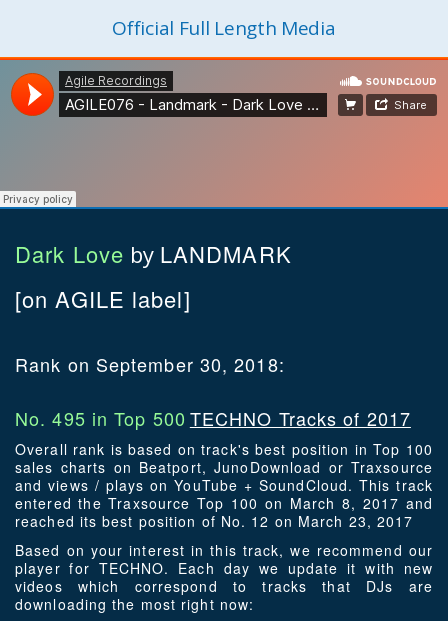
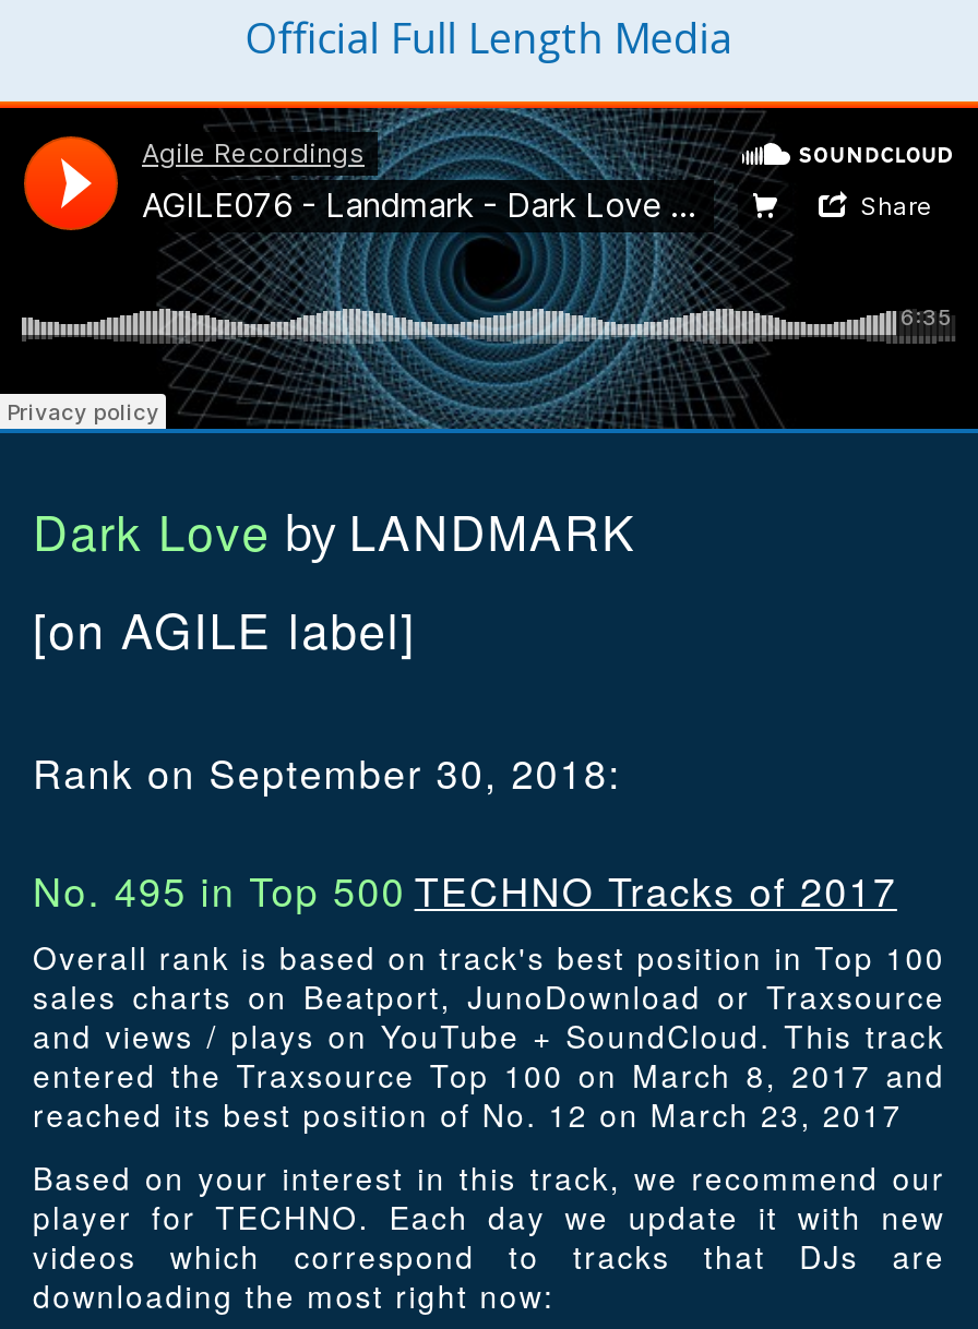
- [image]
+ [image]
